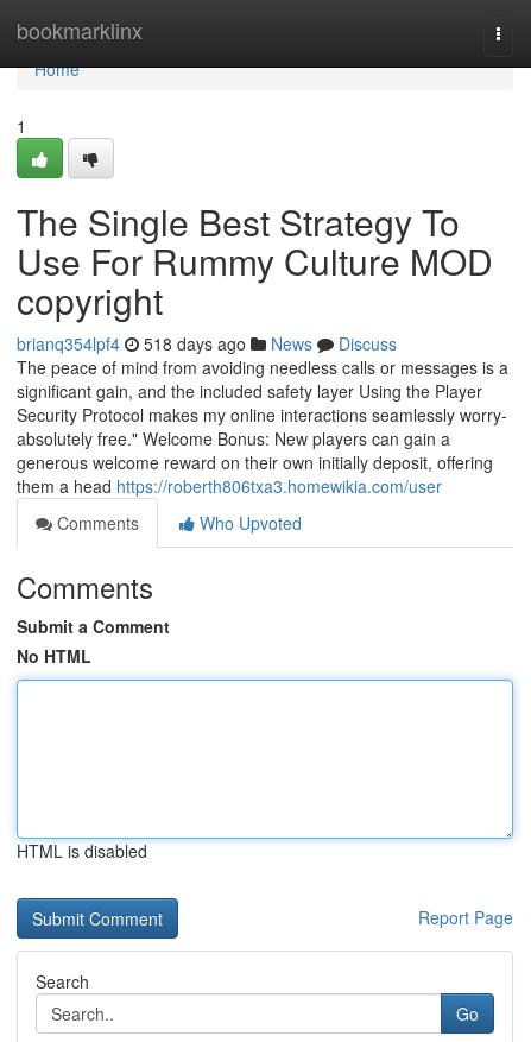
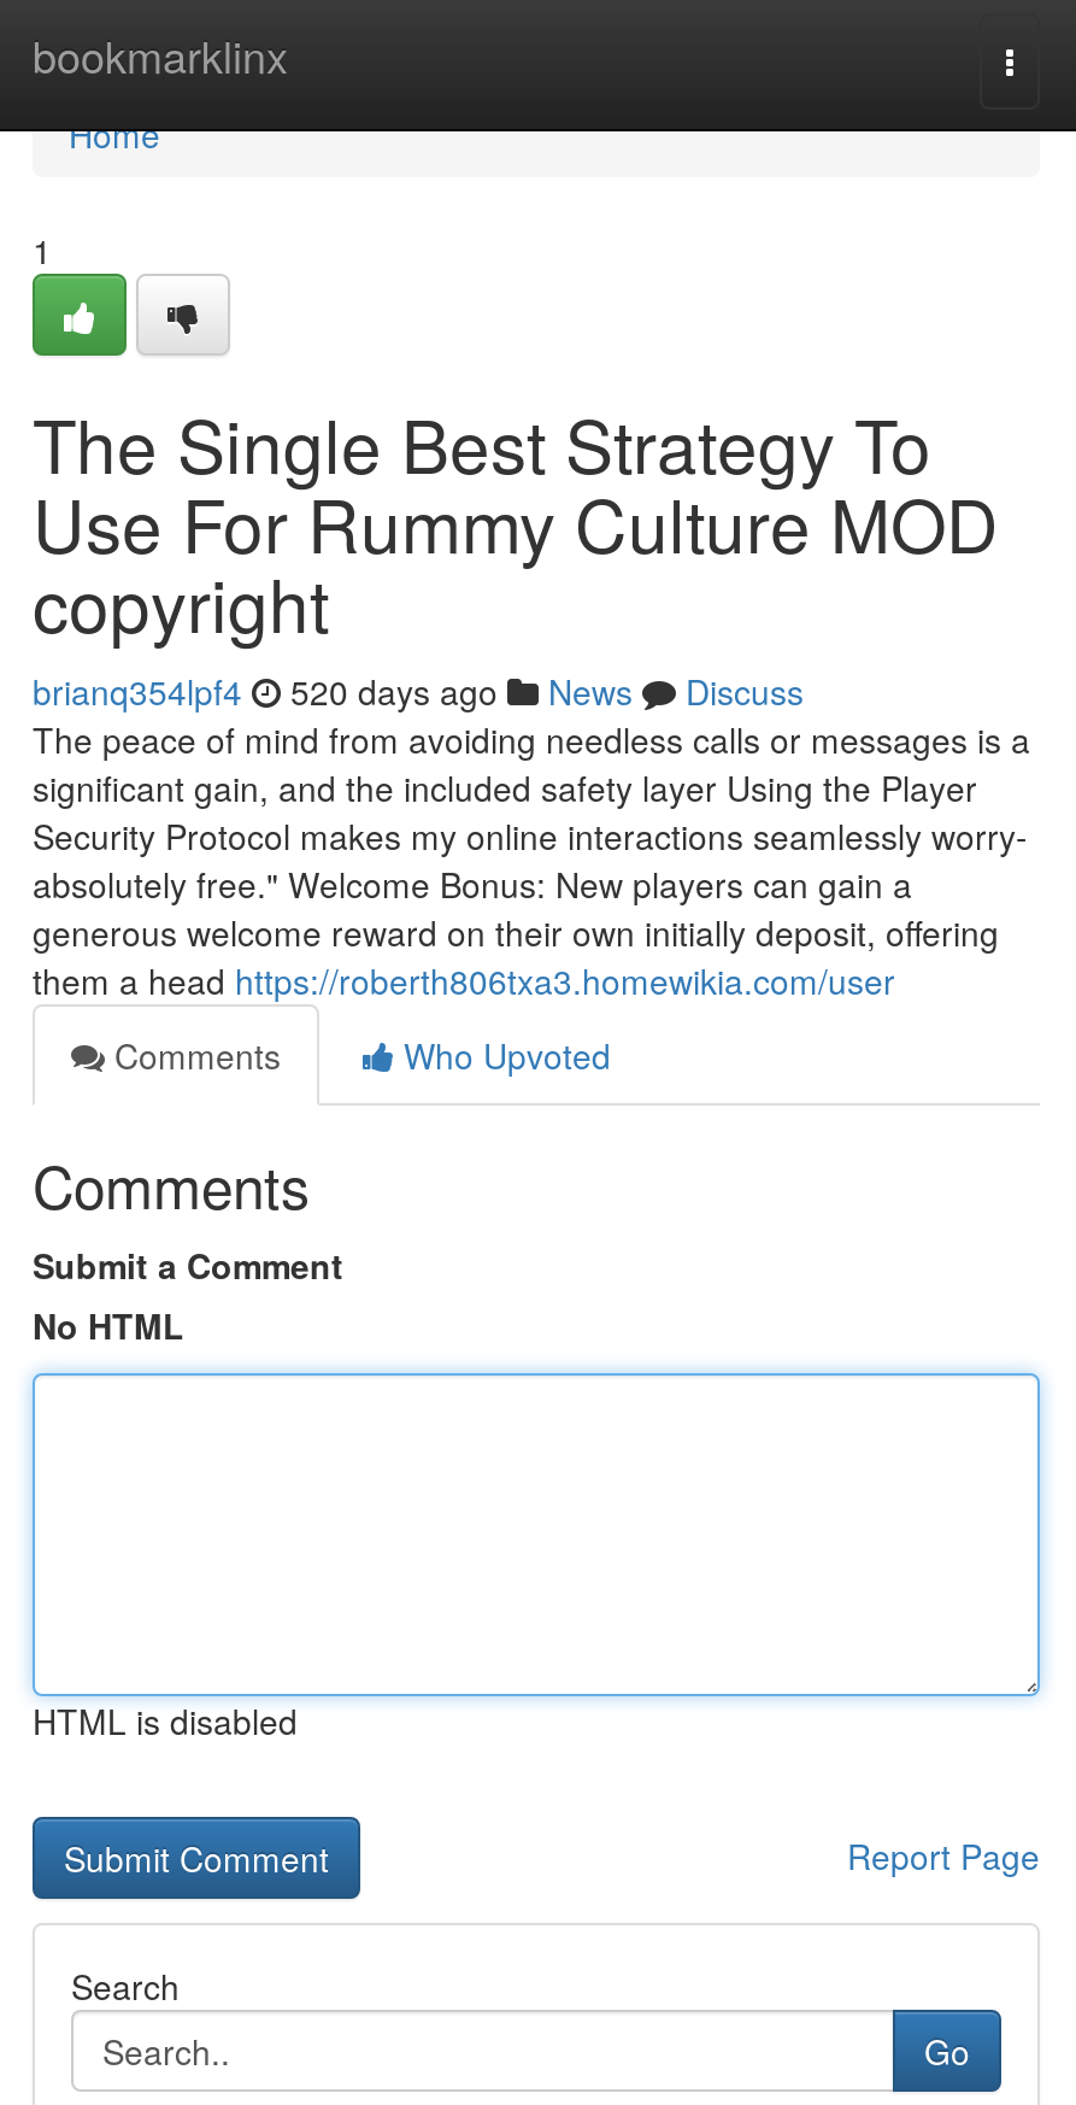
- brianq354lpf4 518 days ago News Discuss
+ brianq354lpf4 520 days ago News Discuss
